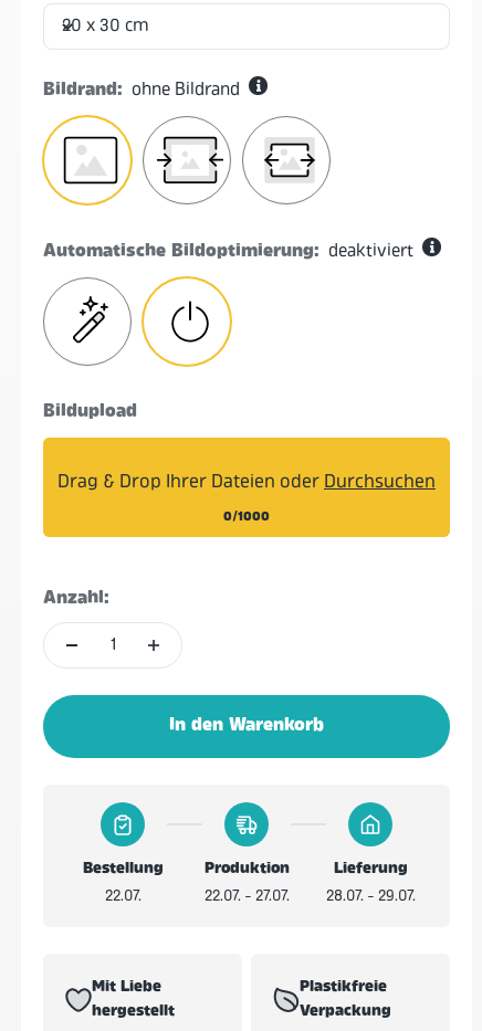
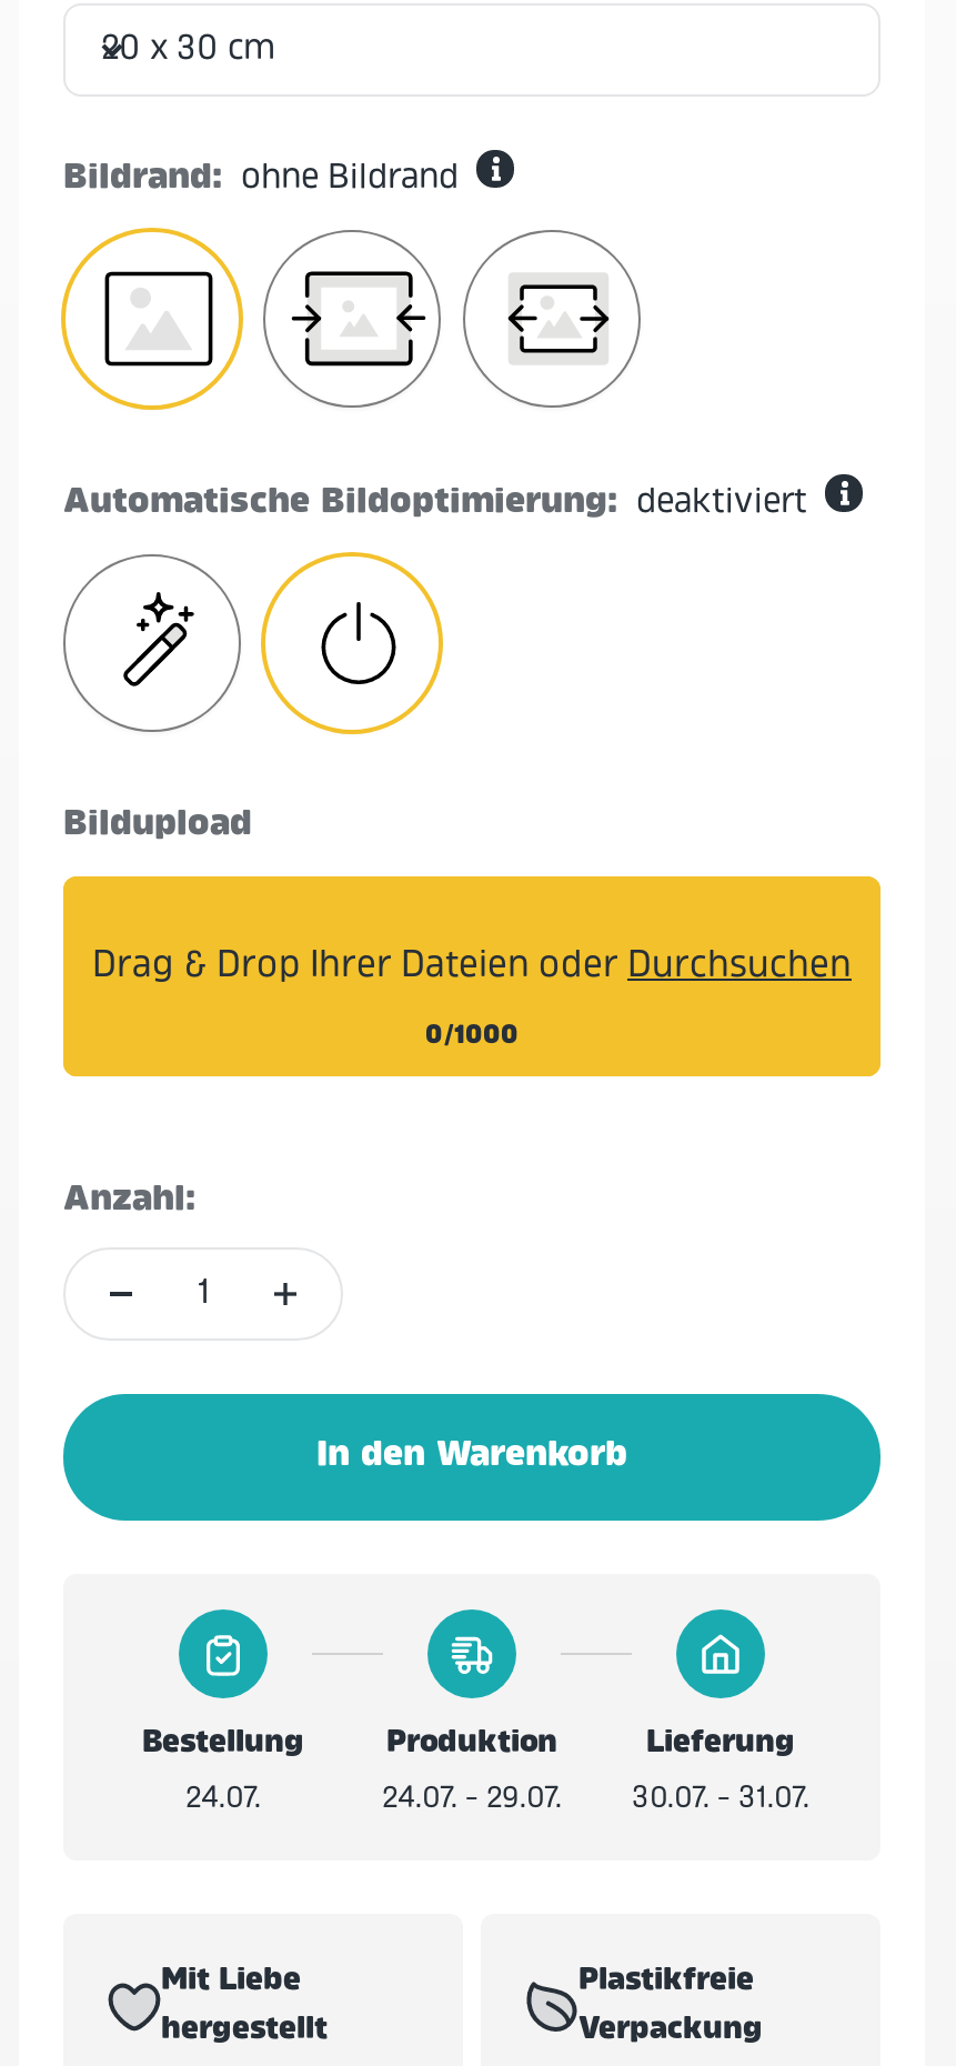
- 22.07.
+ 24.07.

- 22.07. - 27.07.
+ 24.07. - 29.07.

- 28.07. - 29.07.
+ 30.07. - 31.07.
